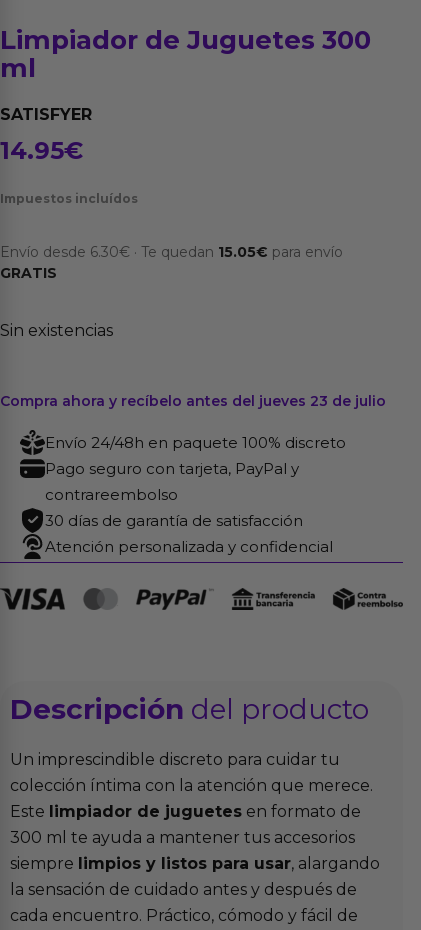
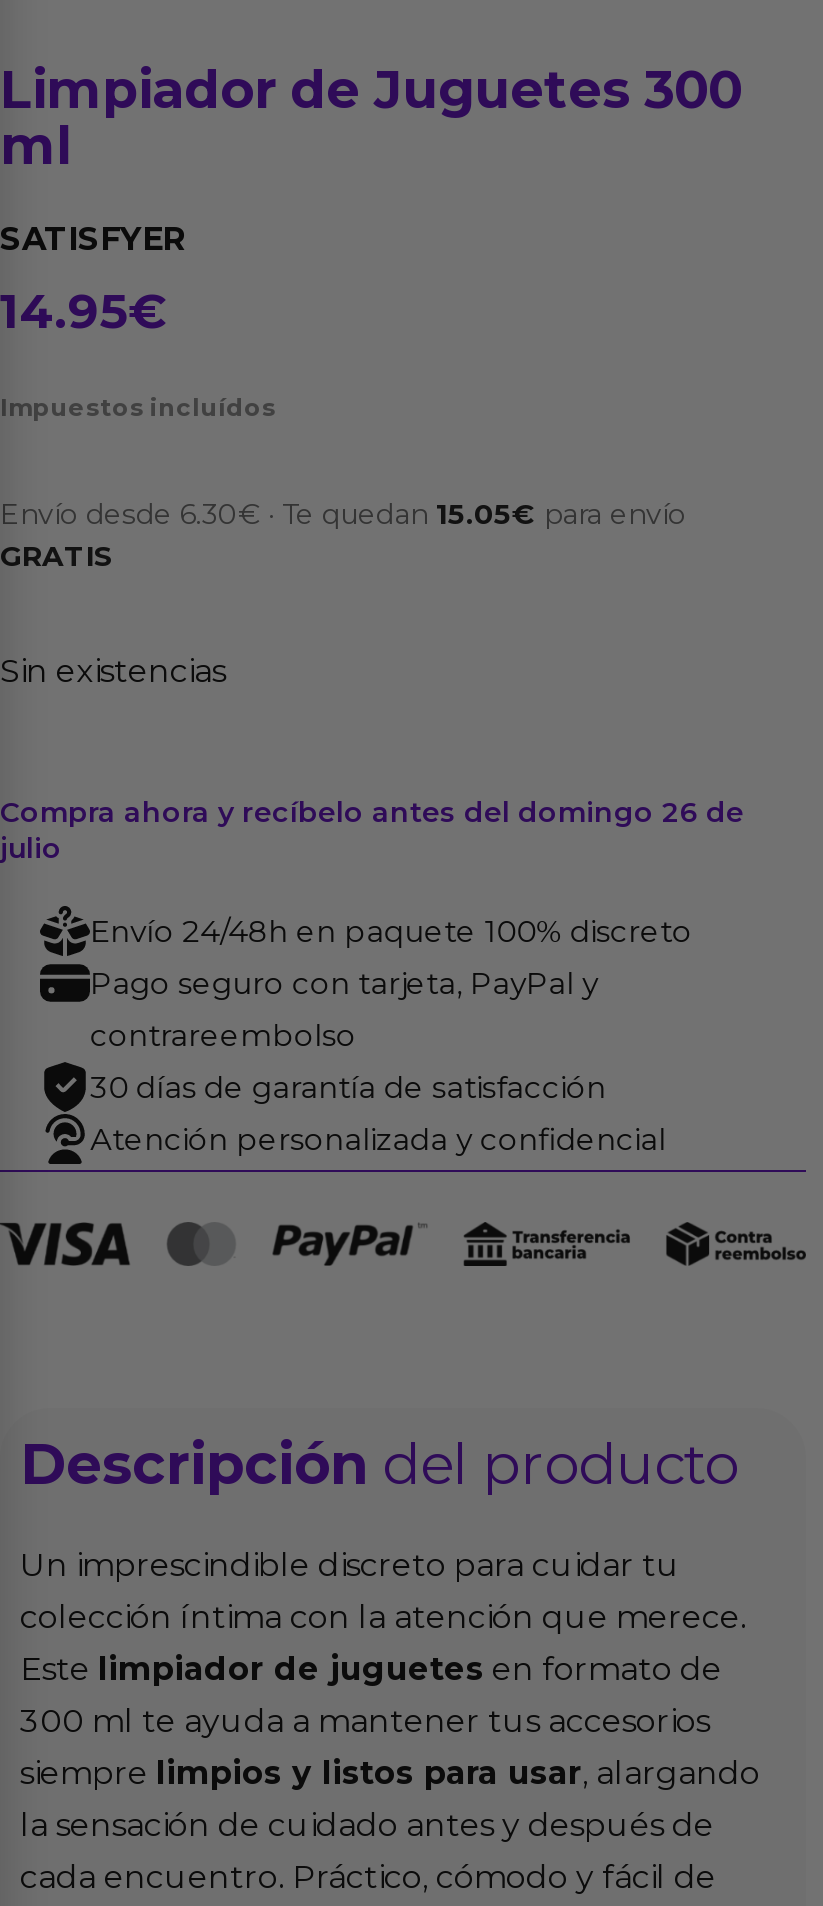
- Compra ahora y recíbelo antes del jueves 23 de julio
+ Compra ahora y recíbelo antes del domingo 26 de
+ julio
